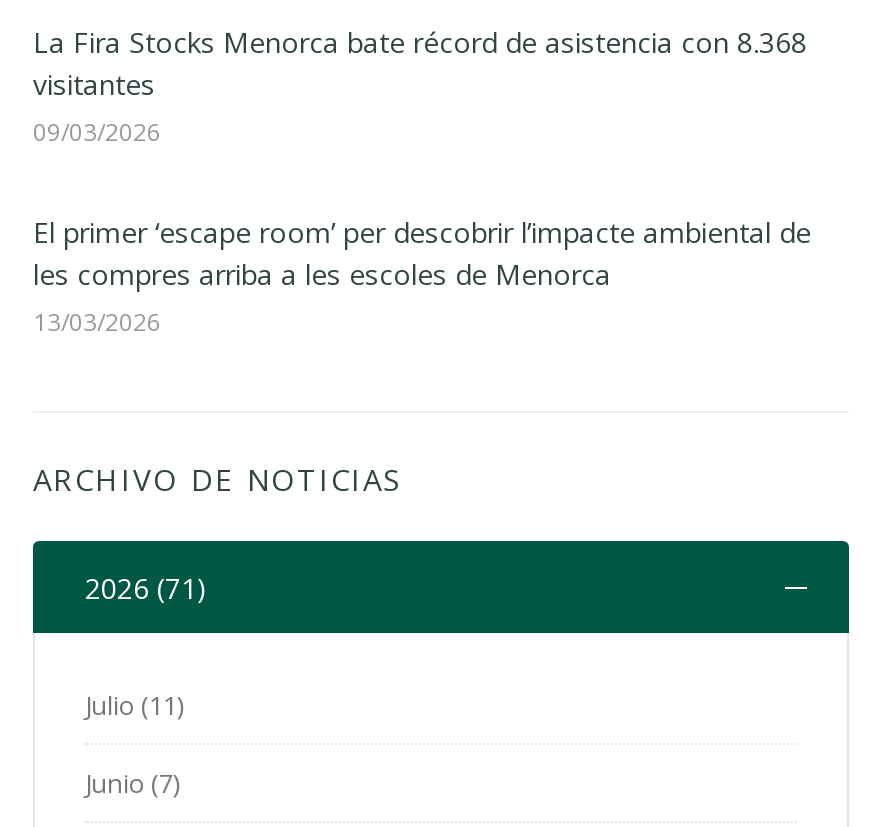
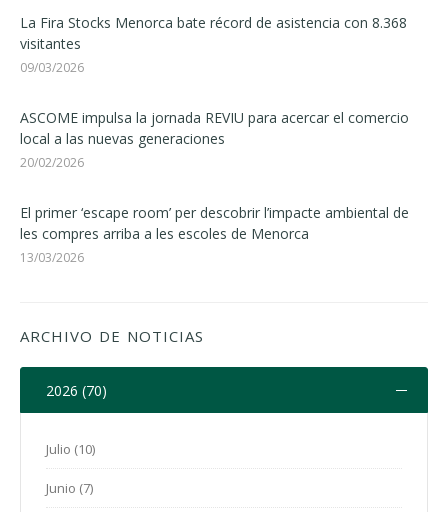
+ ASCOME impulsa la jornada REVIU para acercar el comercio
+ local a las nuevas generaciones
+ 20/02/2026

- 2026 (71)
+ 2026 (70)

- Julio (11)
+ Julio (10)
